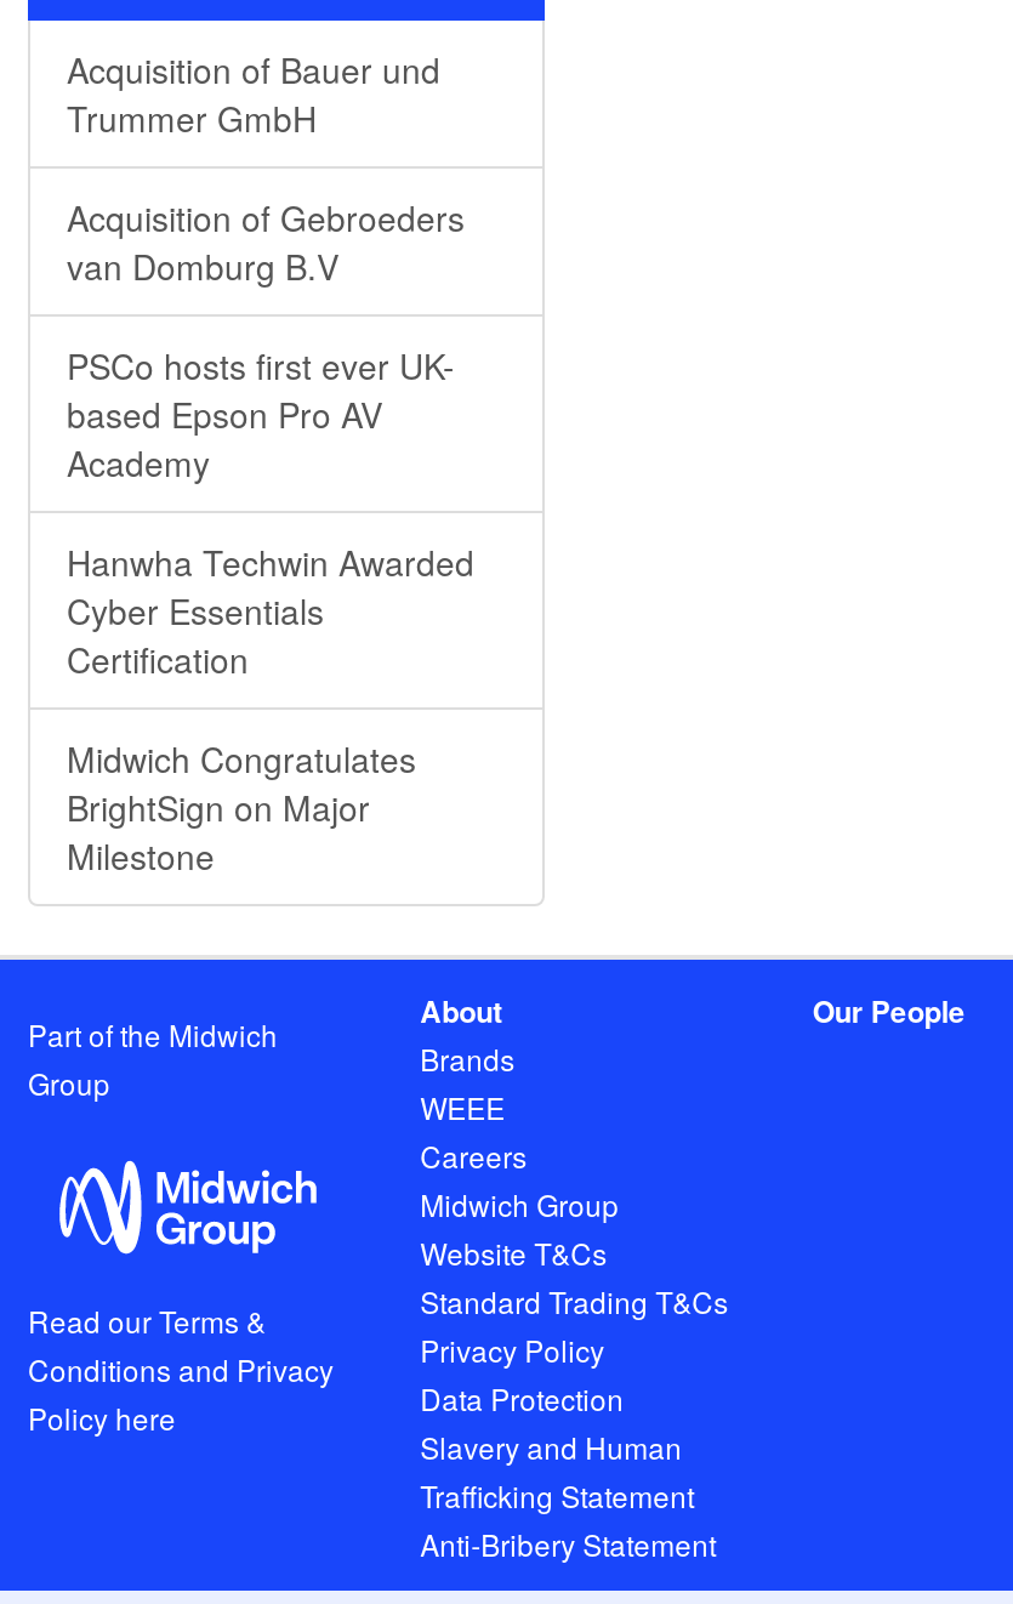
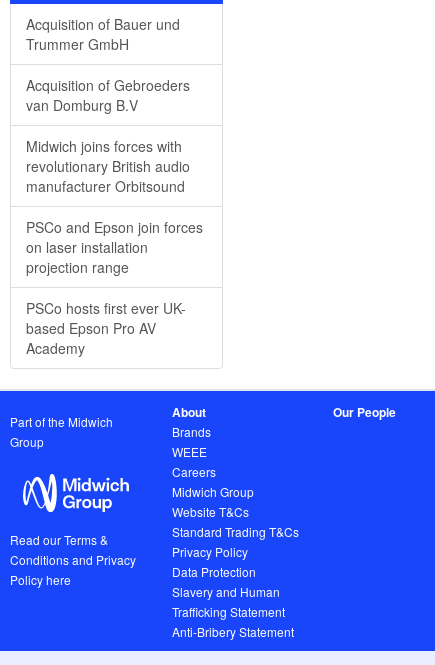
+ Midwich joins forces with
+ revolutionary British audio
+ manufacturer Orbitsound
+ PSCo and Epson join forces
+ on laser installation
+ projection range

moved down: PSCo hosts first ever UK- | based Epson Pro AV | Academy

- Hanwha Techwin Awarded
- Cyber Essentials
- Certification
- Midwich Congratulates
- BrightSign on Major
- Milestone
